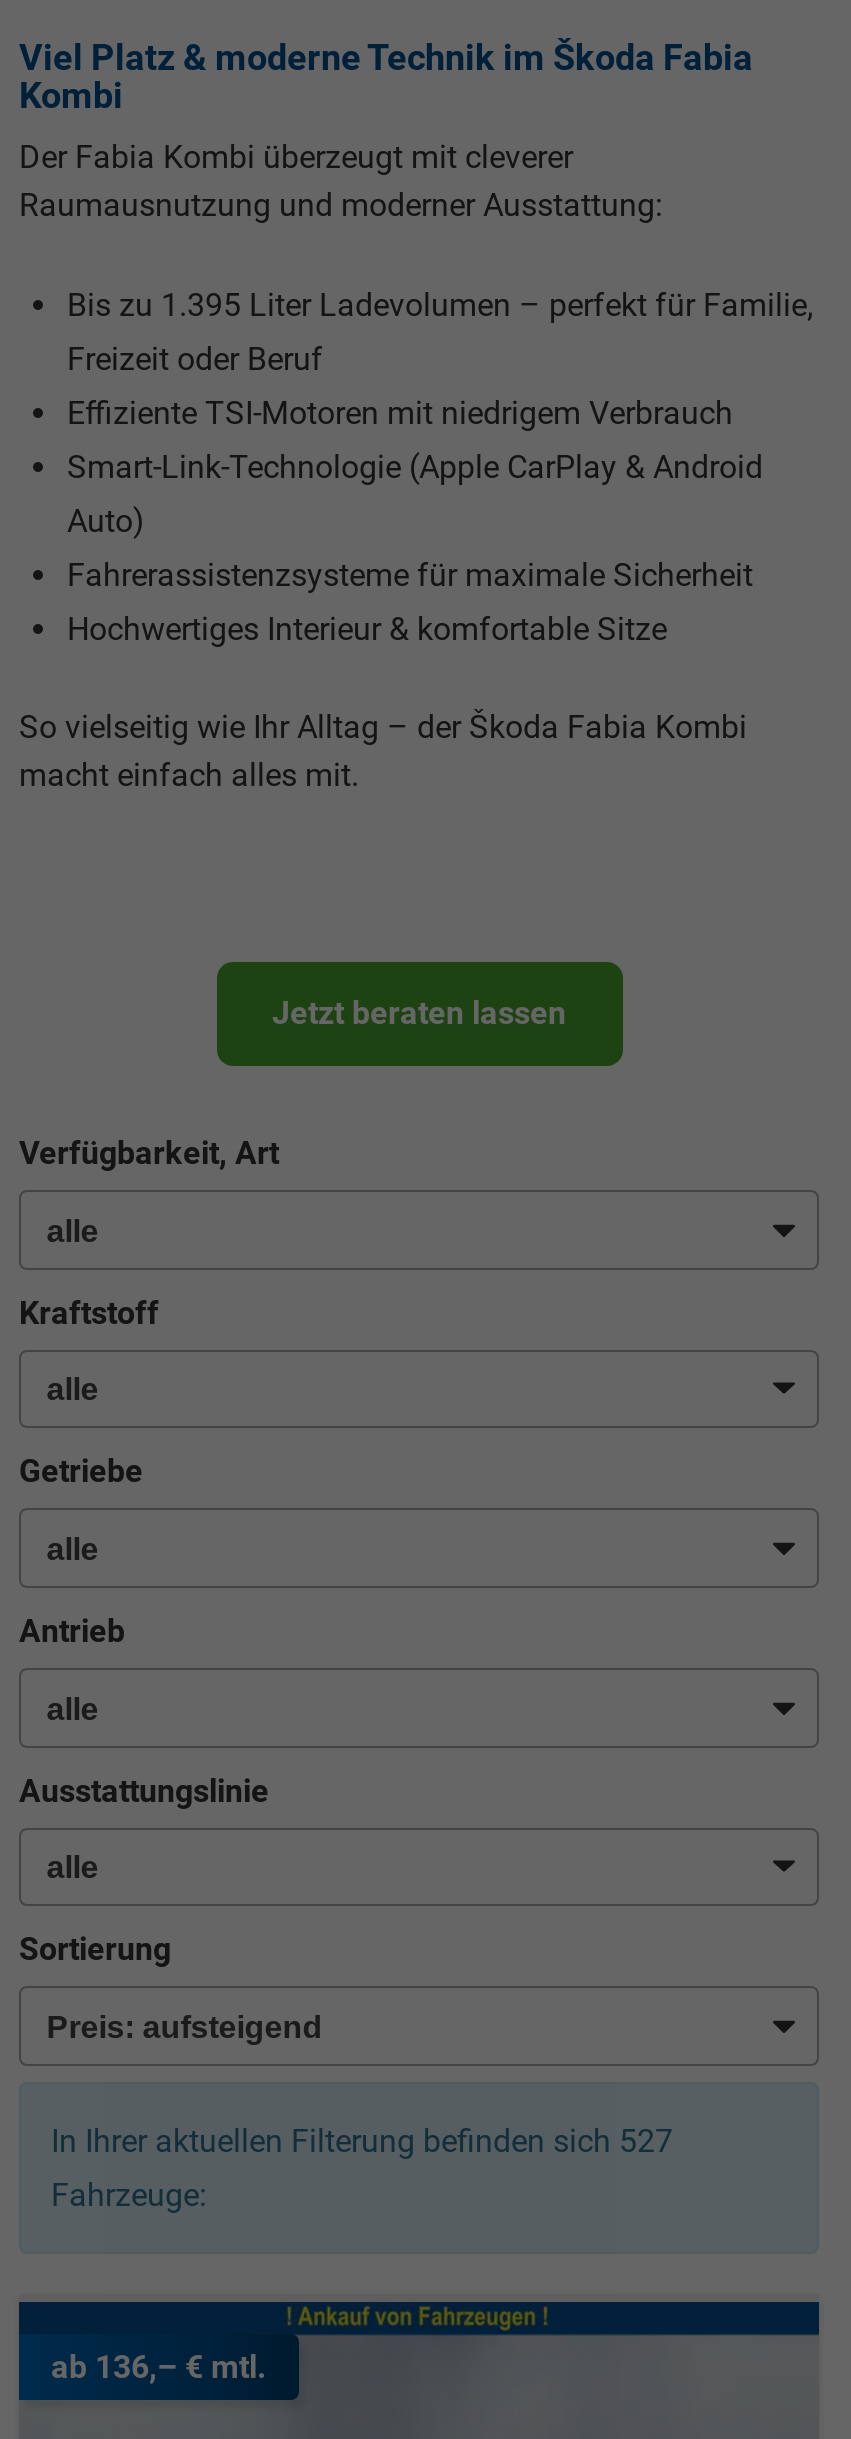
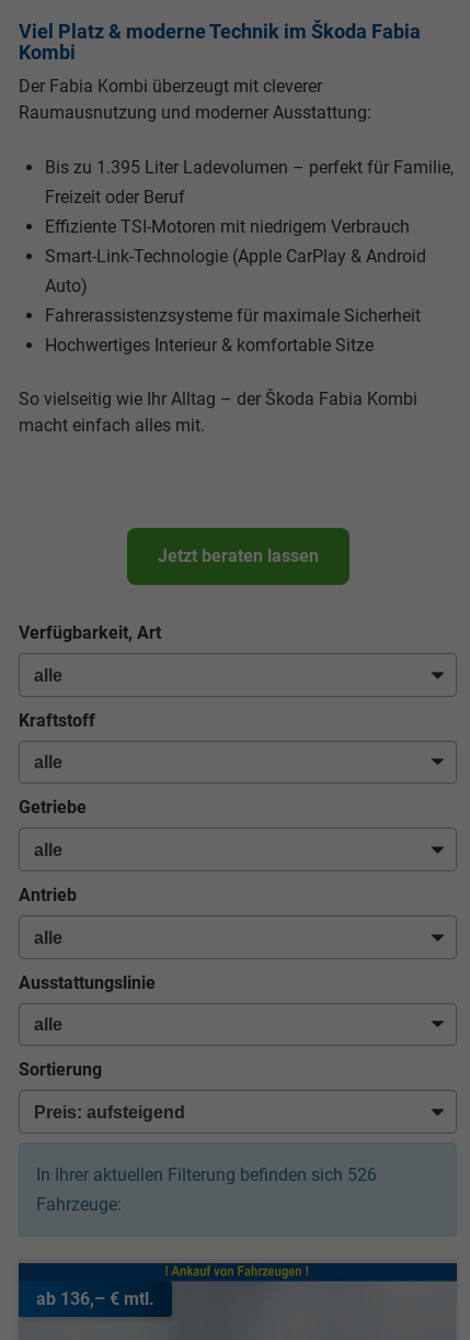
- In Ihrer aktuellen Filterung befinden sich 527
+ In Ihrer aktuellen Filterung befinden sich 526
